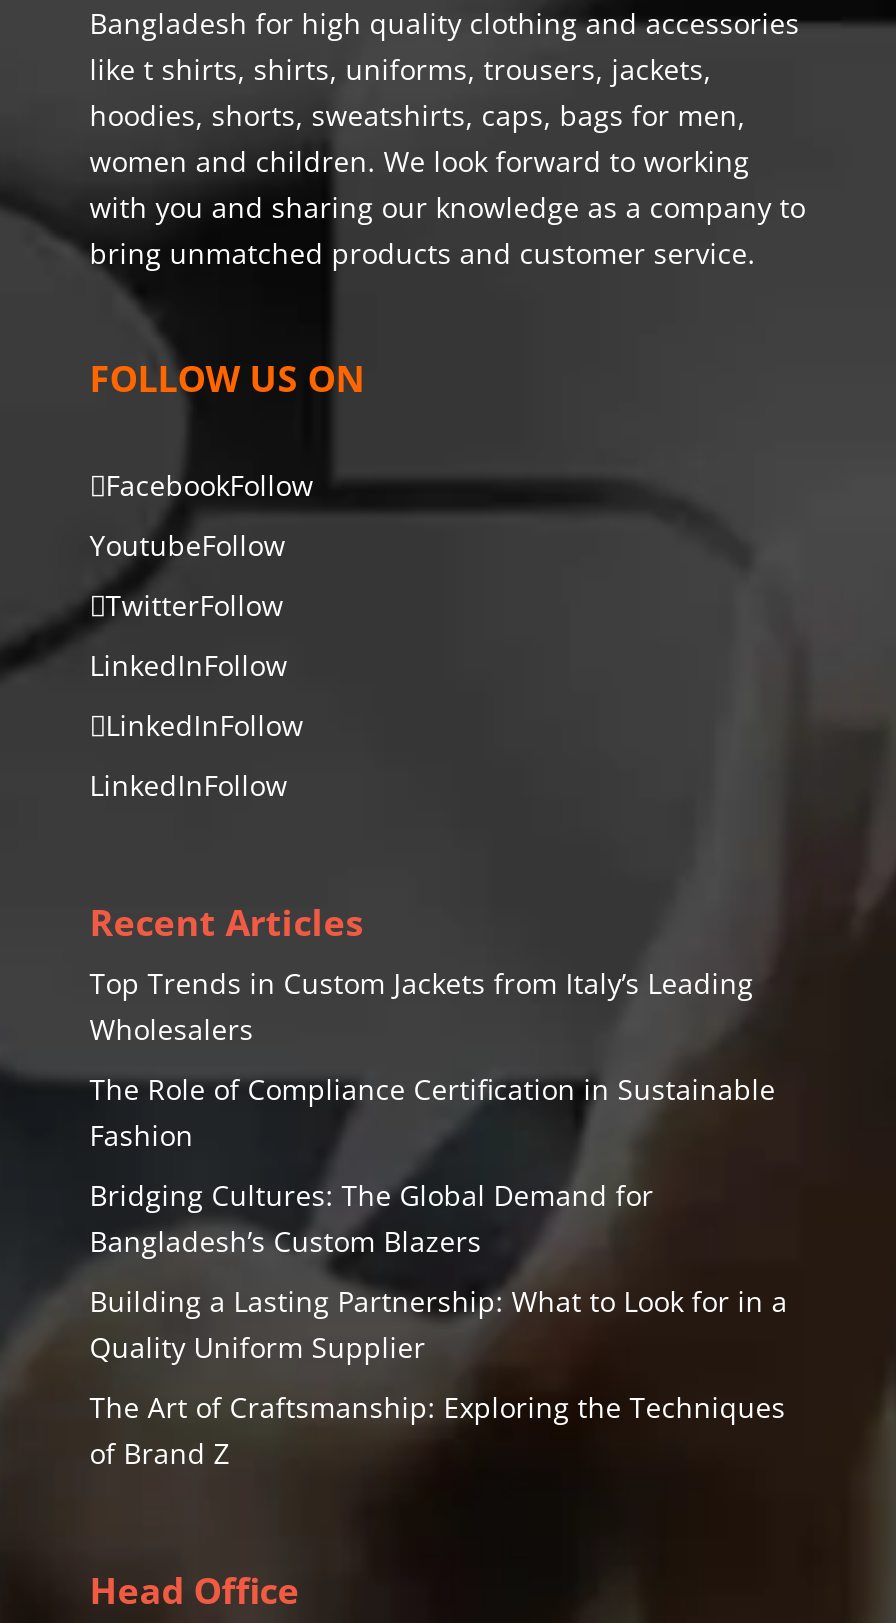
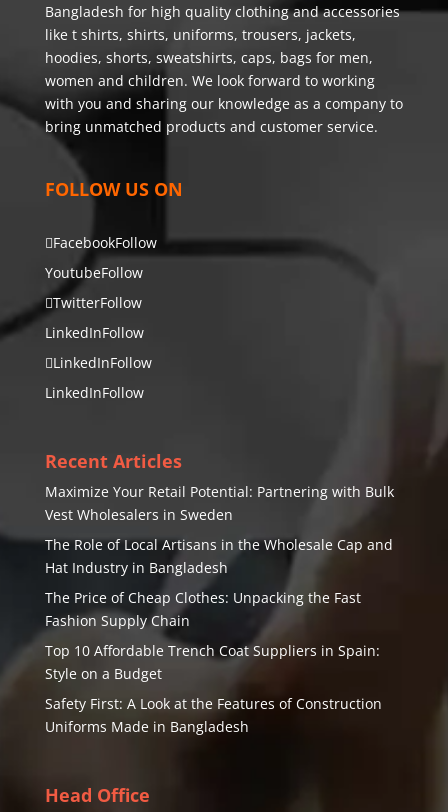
- Top Trends in Custom Jackets from Italy’s Leading
- Wholesalers
+ Maximize Your Retail Potential: Partnering with Bulk
+ Vest Wholesalers in Sweden

- The Role of Compliance Certification in Sustainable
- Fashion
+ The Role of Local Artisans in the Wholesale Cap and
+ Hat Industry in Bangladesh

- Bridging Cultures: The Global Demand for
- Bangladesh’s Custom Blazers
+ The Price of Cheap Clothes: Unpacking the Fast
+ Fashion Supply Chain

- Building a Lasting Partnership: What to Look for in a
- Quality Uniform Supplier
+ Top 10 Affordable Trench Coat Suppliers in Spain:
+ Style on a Budget

- The Art of Craftsmanship: Exploring the Techniques
- of Brand Z
+ Safety First: A Look at the Features of Construction
+ Uniforms Made in Bangladesh
